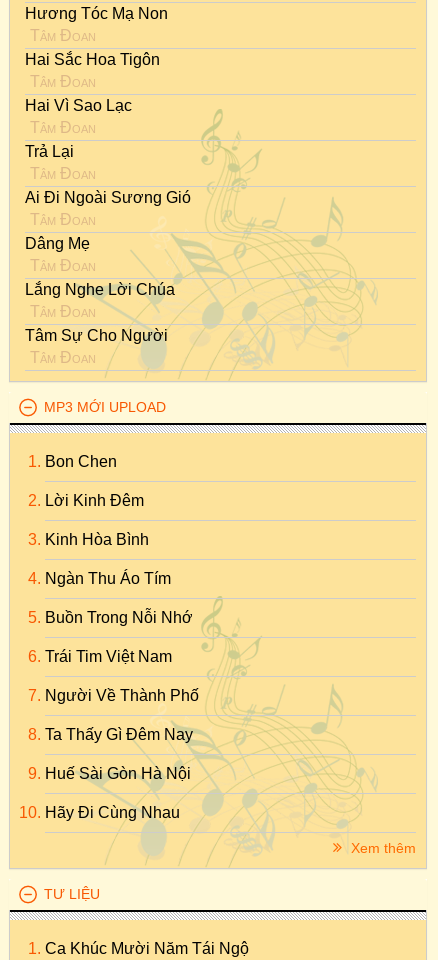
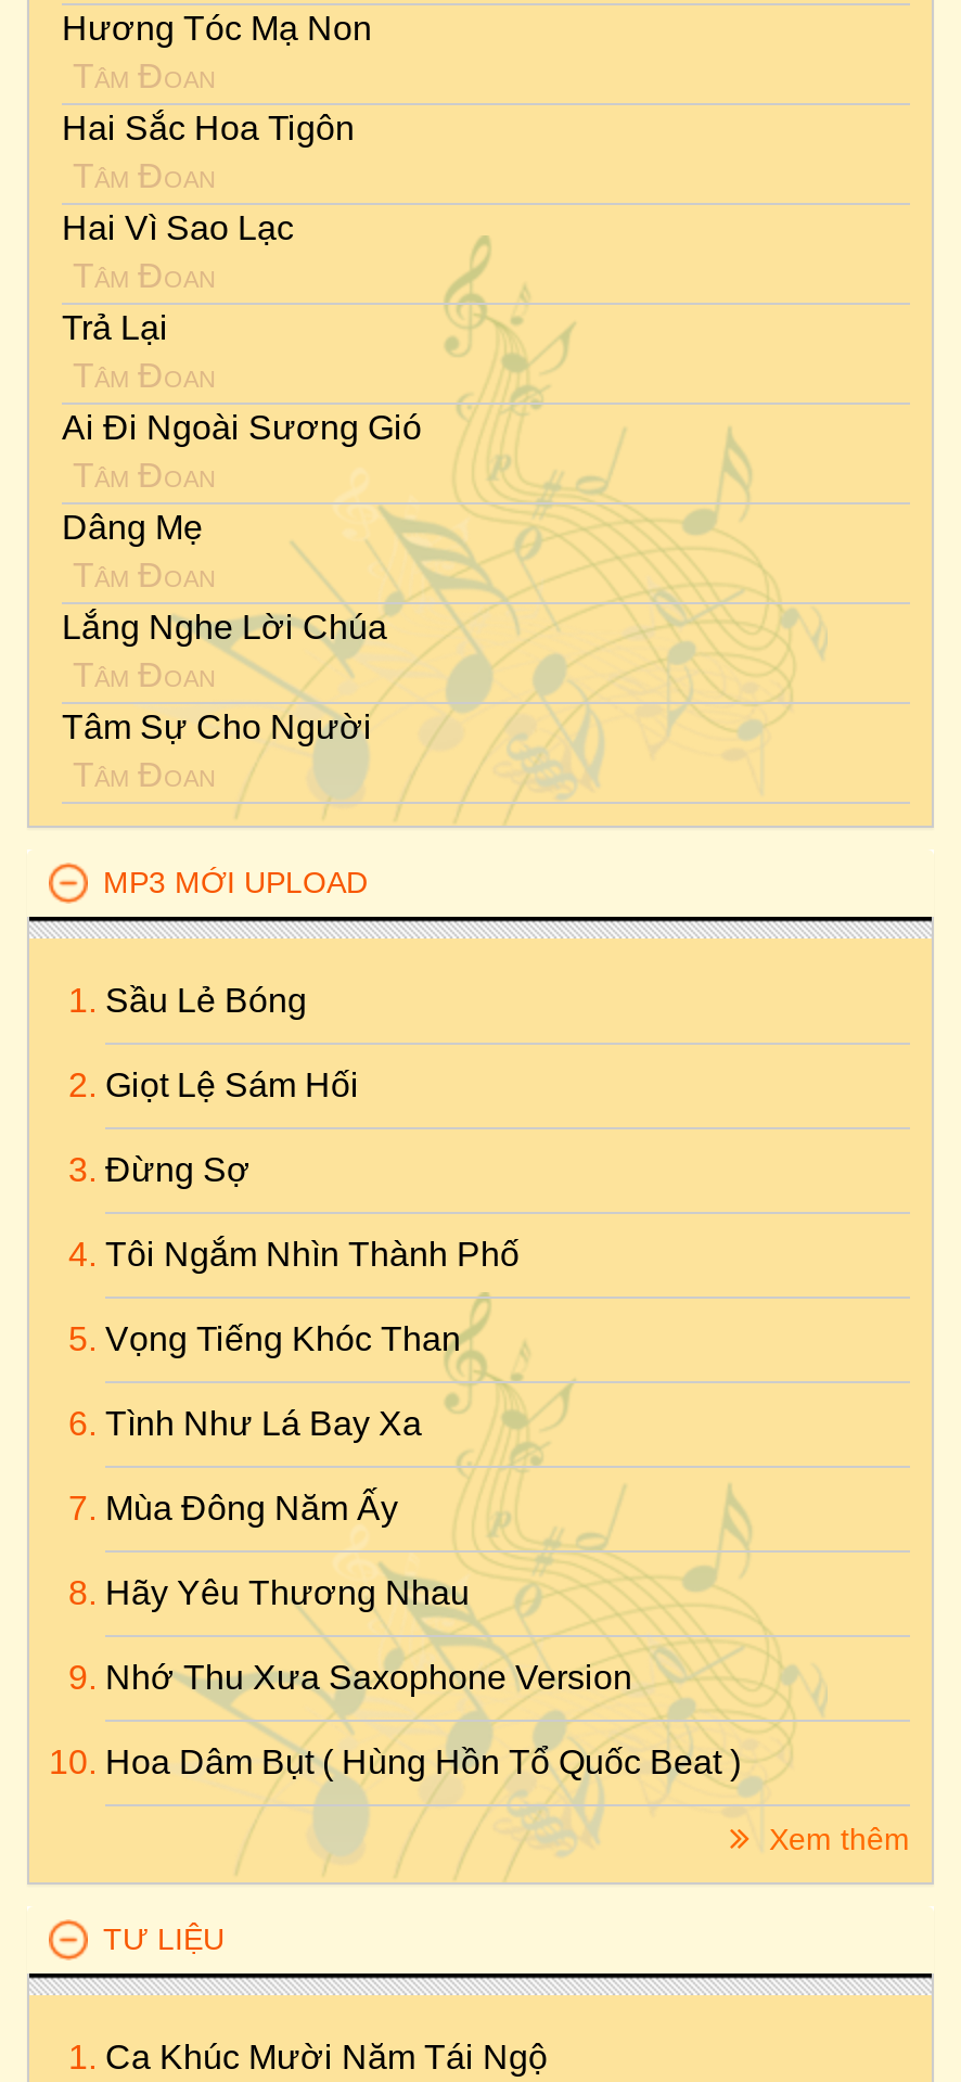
- Bon Chen
+ Sầu Lẻ Bóng

- Lời Kinh Đêm
+ Giọt Lệ Sám Hối

- Kinh Hòa Bình
+ Đừng Sợ

- Ngàn Thu Áo Tím
+ Tôi Ngắm Nhìn Thành Phố

- Buồn Trong Nỗi Nhớ
+ Vọng Tiếng Khóc Than

- Trái Tim Việt Nam
+ Tình Như Lá Bay Xa

- Người Về Thành Phố
+ Mùa Đông Năm Ấy

- Ta Thấy Gì Đêm Nay
+ Hãy Yêu Thương Nhau

- Huế Sài Gòn Hà Nội
+ Nhớ Thu Xưa Saxophone Version

- Hãy Đi Cùng Nhau
+ Hoa Dâm Bụt ( Hùng Hồn Tổ Quốc Beat )
